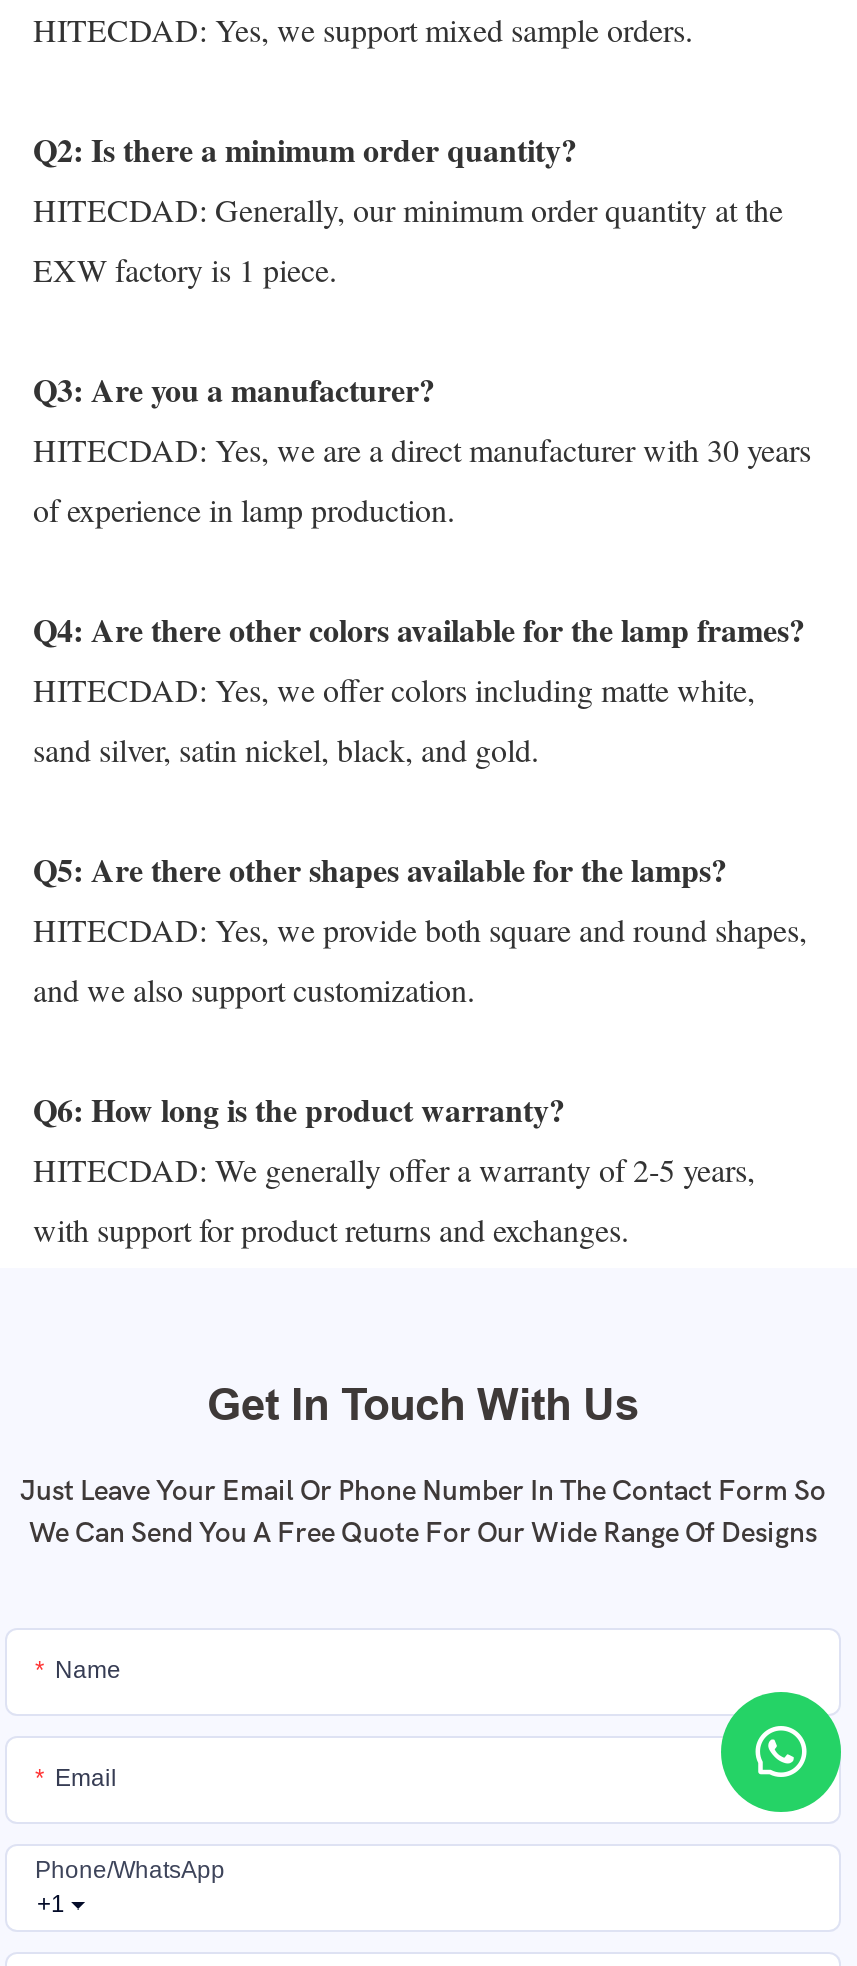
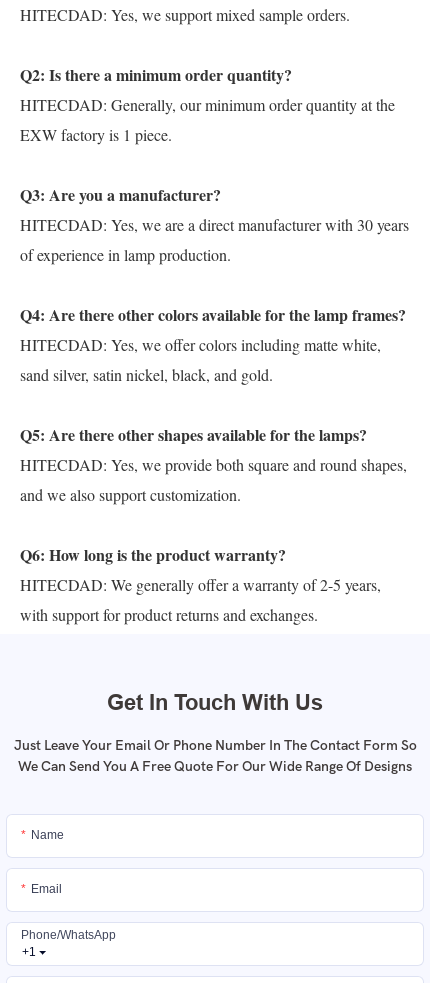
- [image]
